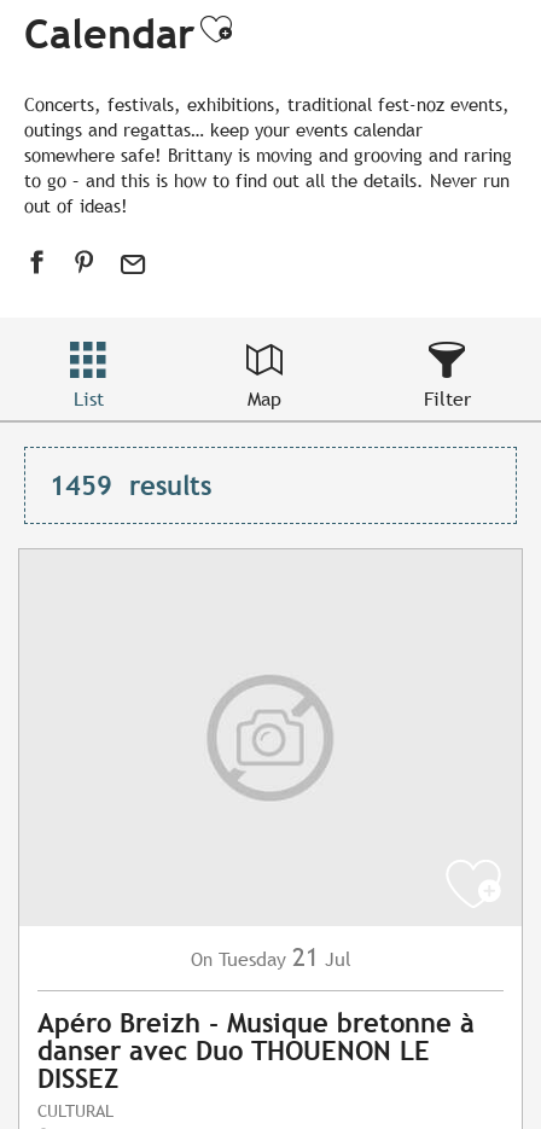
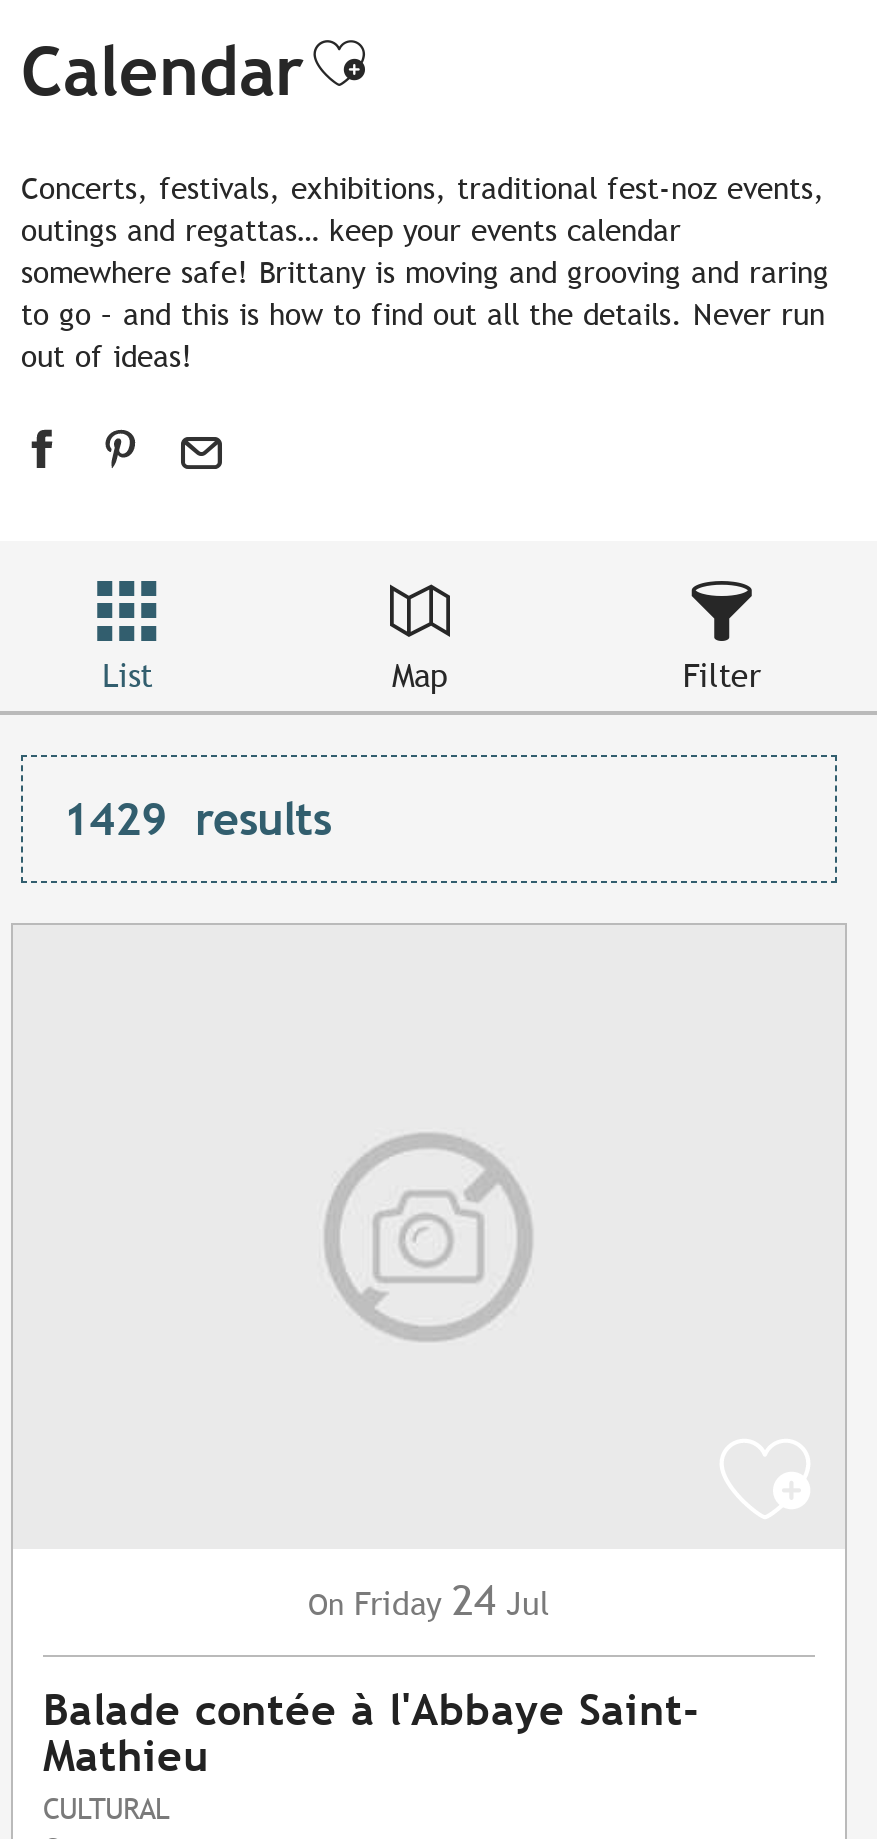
- 1459 results
+ 1429 results

- On Tuesday 21 Jul
+ On Friday 24 Jul

- Apéro Breizh - Musique bretonne à
- danser avec Duo THOUENON LE
- DISSEZ
+ Balade contée à l'Abbaye Saint-
+ Mathieu
